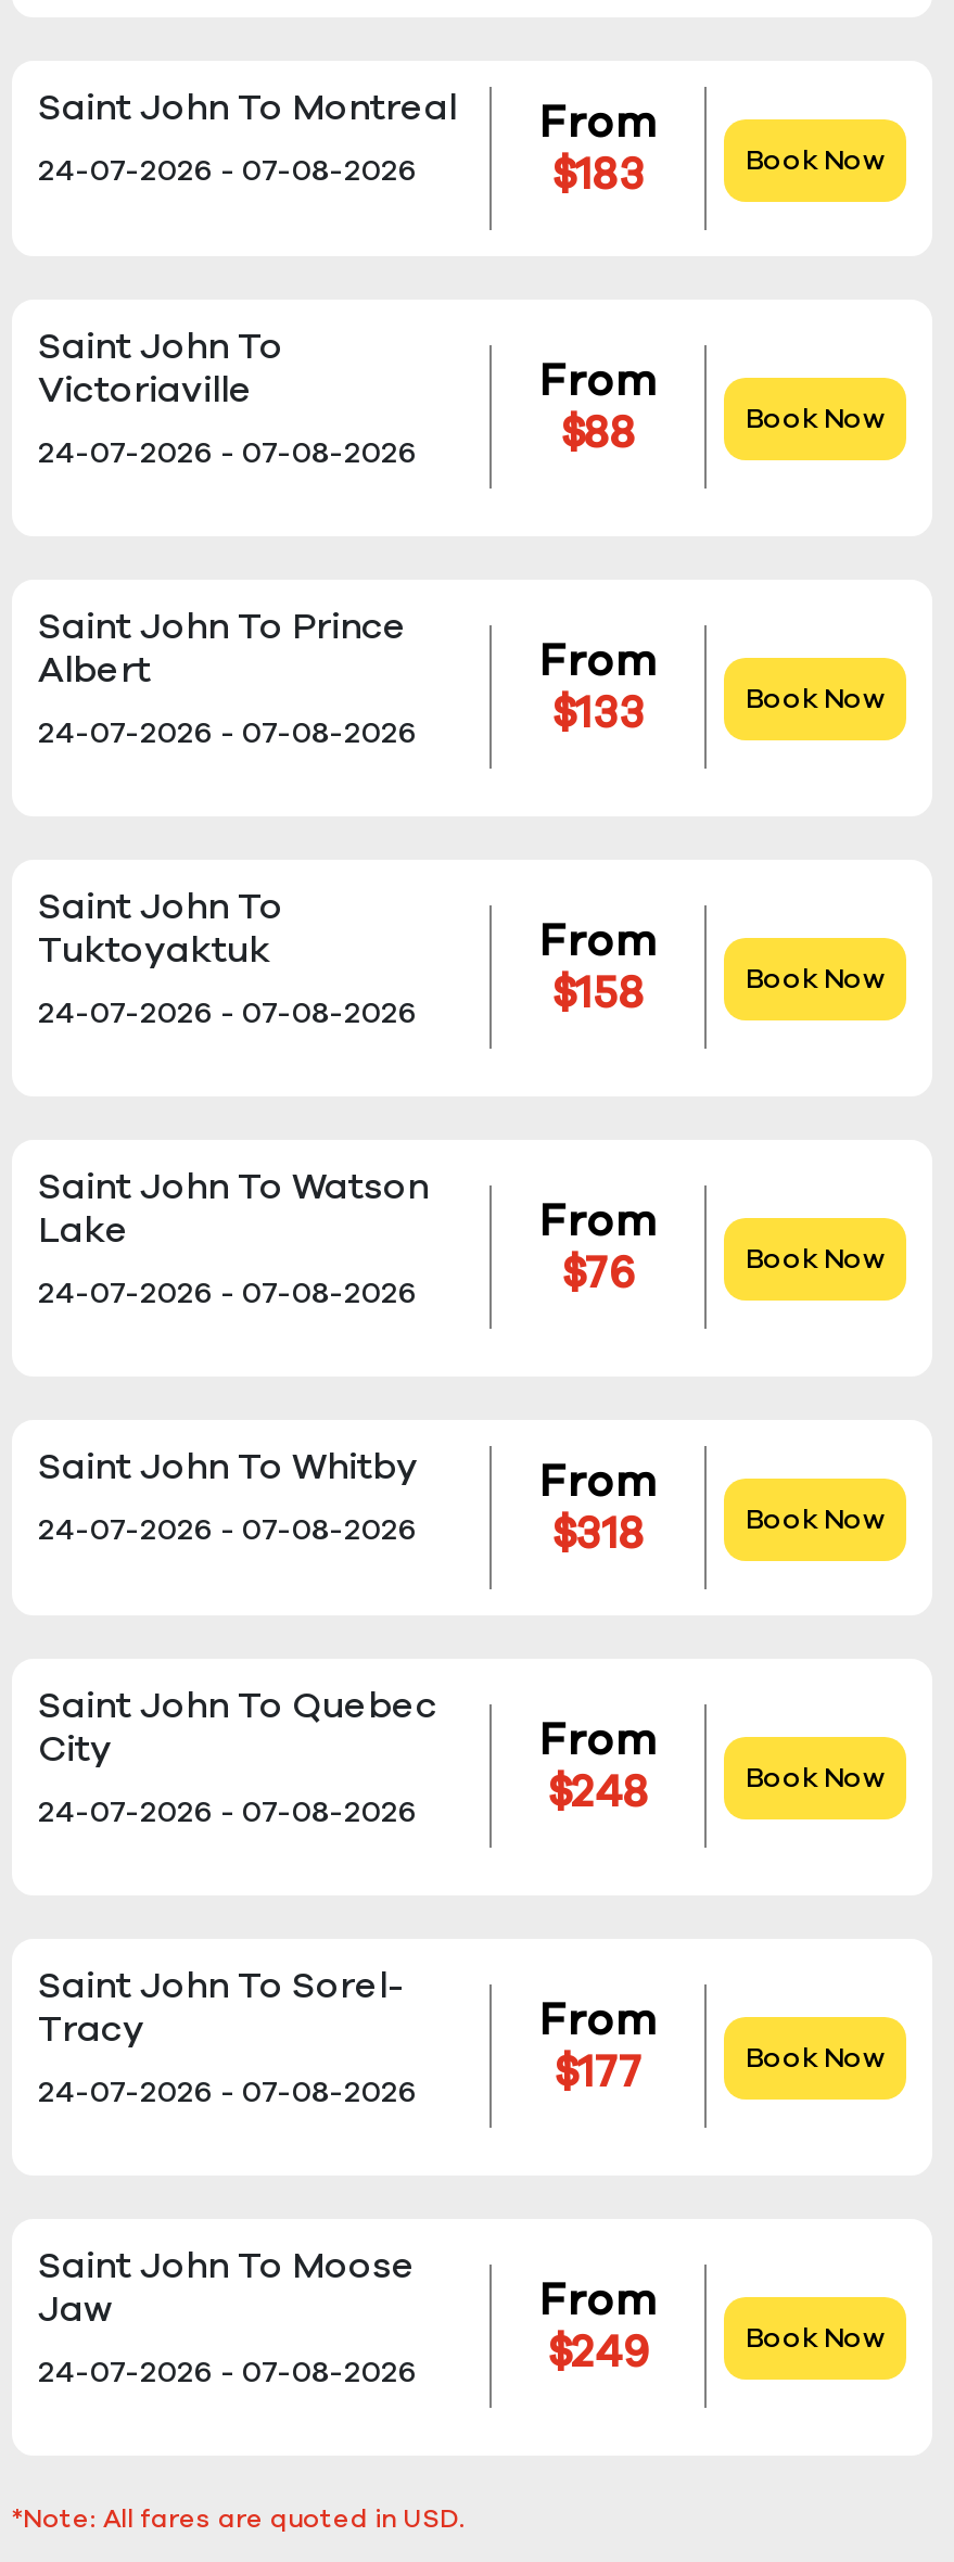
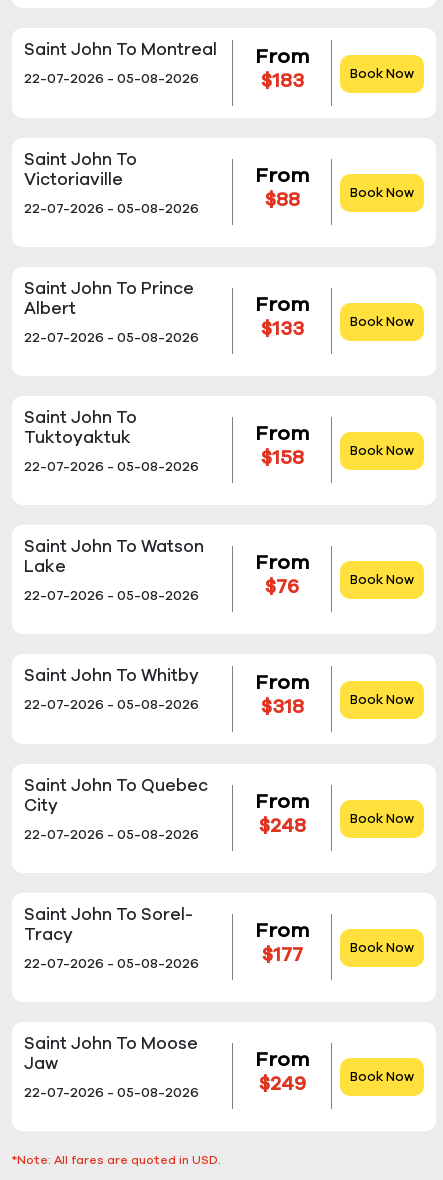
- 24-07-2026 - 07-08-2026
+ 22-07-2026 - 05-08-2026

- 24-07-2026 - 07-08-2026
+ 22-07-2026 - 05-08-2026

- 24-07-2026 - 07-08-2026
+ 22-07-2026 - 05-08-2026

- 24-07-2026 - 07-08-2026
+ 22-07-2026 - 05-08-2026

- 24-07-2026 - 07-08-2026
+ 22-07-2026 - 05-08-2026

- 24-07-2026 - 07-08-2026
+ 22-07-2026 - 05-08-2026

- 24-07-2026 - 07-08-2026
+ 22-07-2026 - 05-08-2026

- 24-07-2026 - 07-08-2026
+ 22-07-2026 - 05-08-2026

- 24-07-2026 - 07-08-2026
+ 22-07-2026 - 05-08-2026
